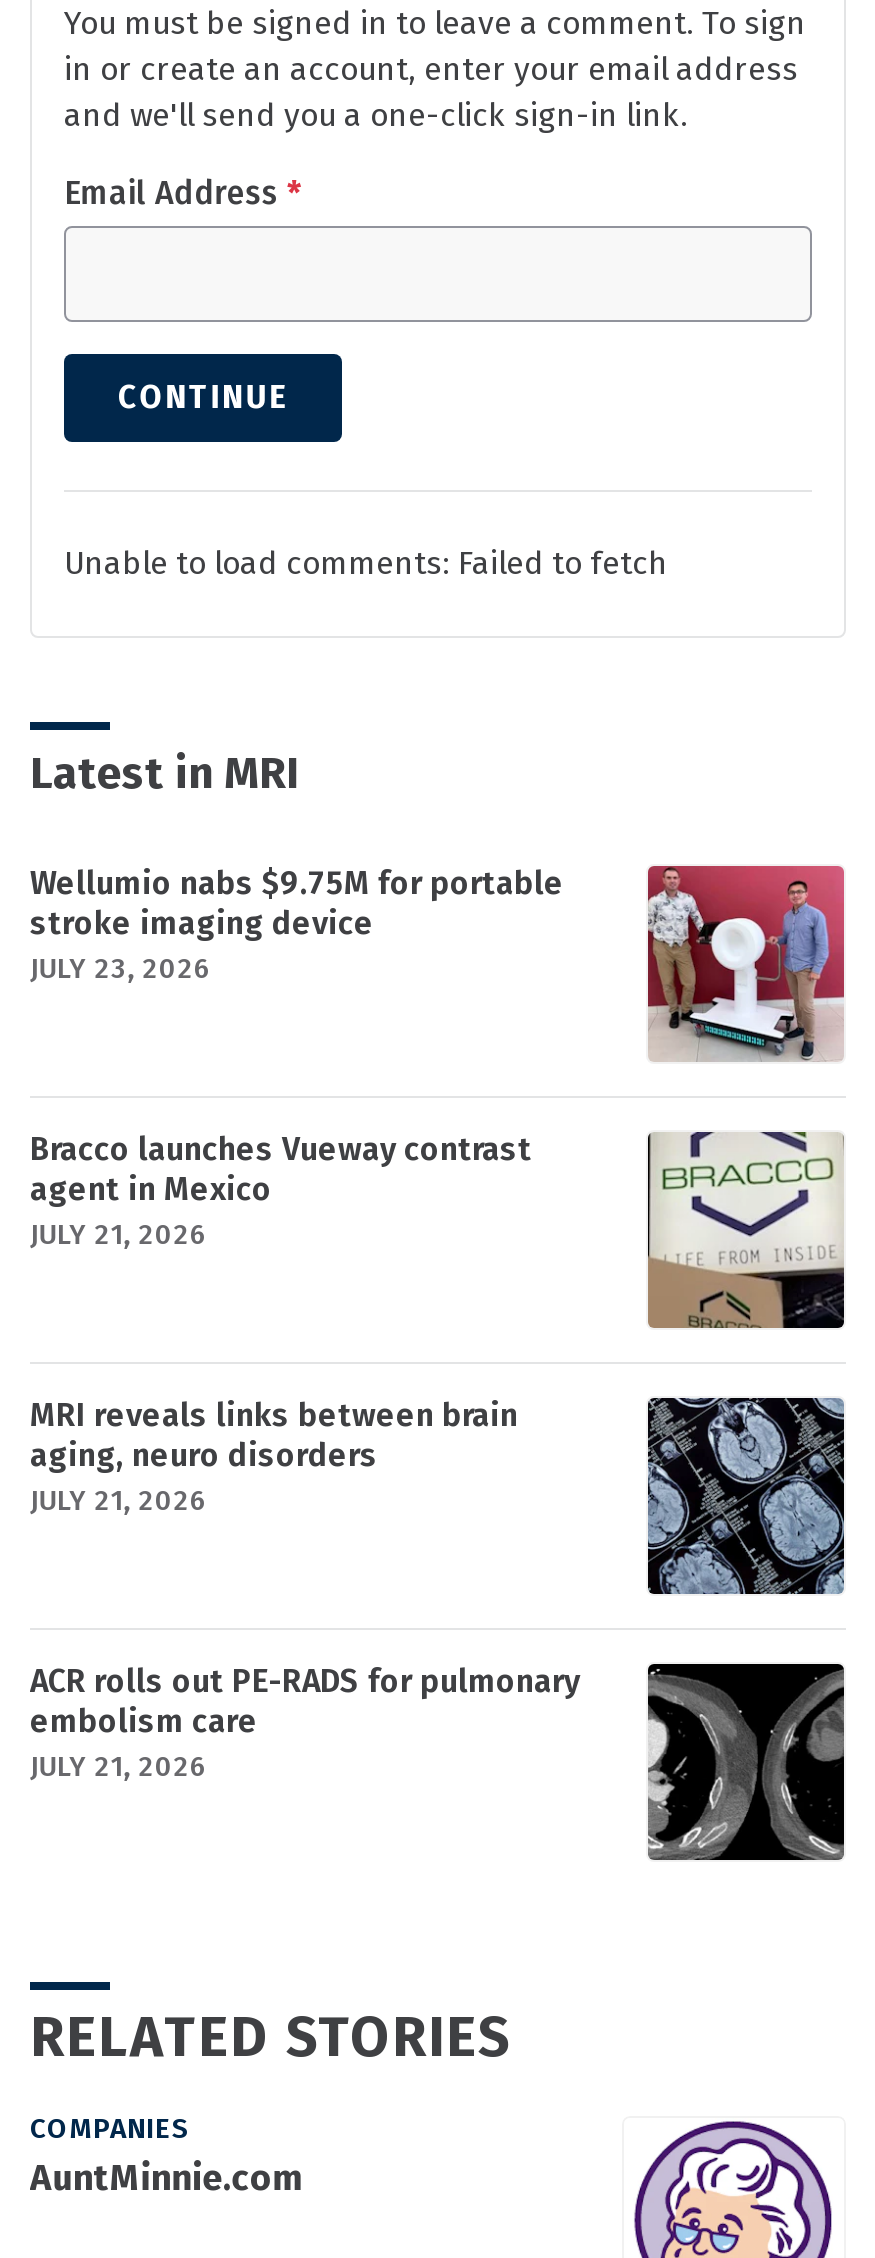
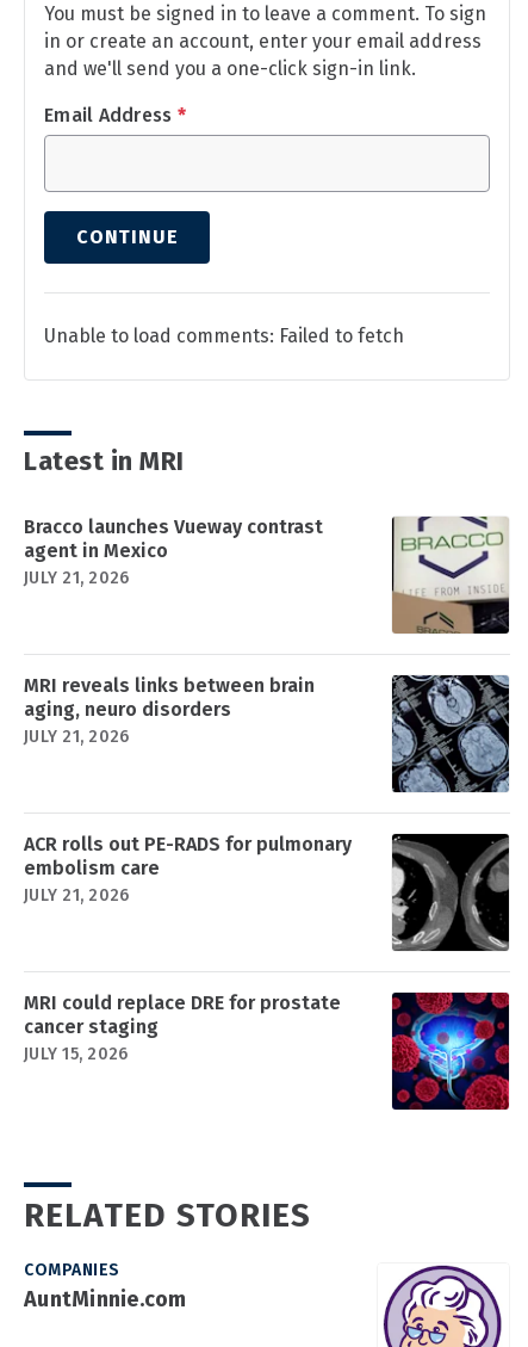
- Wellumio nabs $9.75M for portable
- stroke imaging device
- JULY 23, 2026

- [image]

moved up: [image] | Bracco launches Vueway contrast | agent in Mexico | ... | embolism care | JULY 21, 2026

+ MRI could replace DRE for prostate
+ cancer staging
+ JULY 15, 2026

+ [image]
